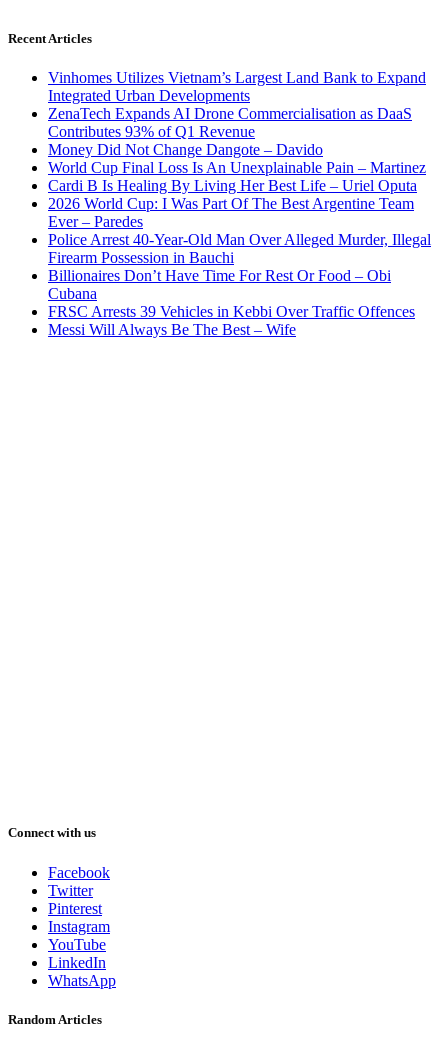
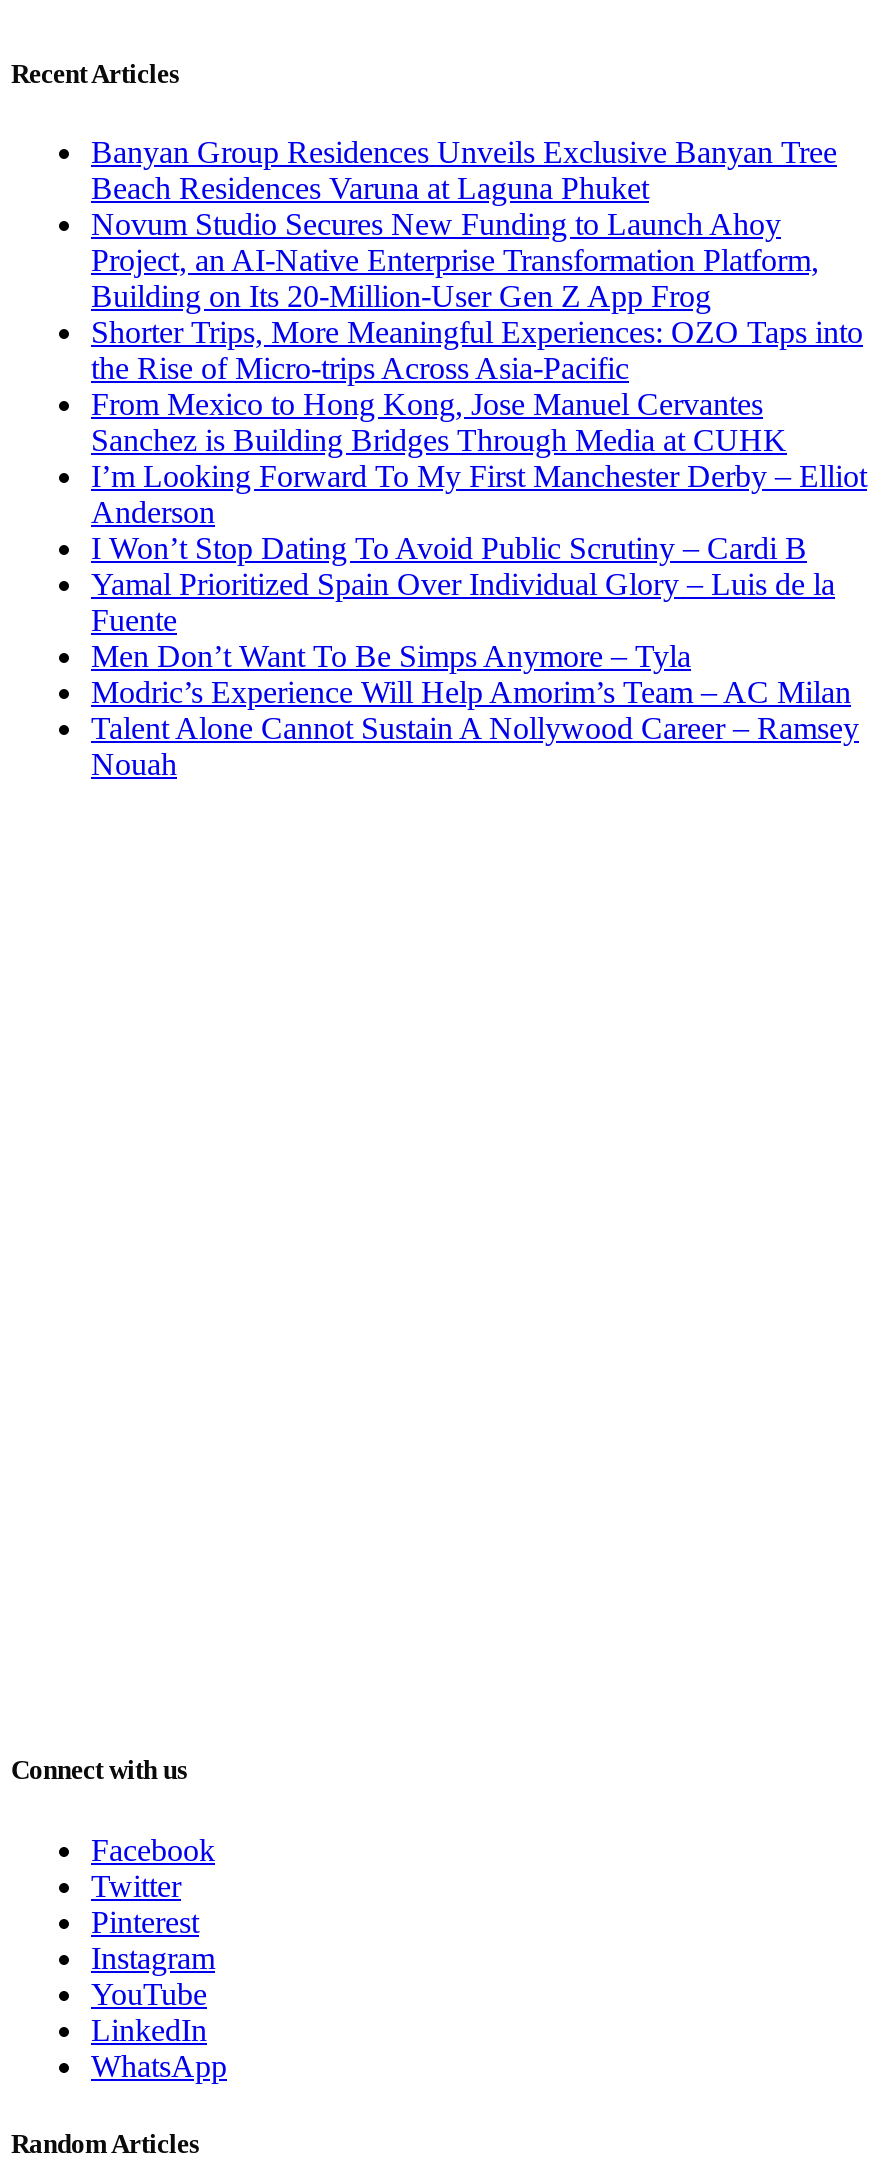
- Vinhomes Utilizes Vietnam’s Largest Land Bank to Expand
- Integrated Urban Developments
- ZenaTech Expands AI Drone Commercialisation as DaaS
- Contributes 93% of Q1 Revenue
- Money Did Not Change Dangote – Davido
- World Cup Final Loss Is An Unexplainable Pain – Martinez
- Cardi B Is Healing By Living Her Best Life – Uriel Oputa
- 2026 World Cup: I Was Part Of The Best Argentine Team
- Ever – Paredes
- Police Arrest 40-Year-Old Man Over Alleged Murder, Illegal
- Firearm Possession in Bauchi
- Billionaires Don’t Have Time For Rest Or Food – Obi
- Cubana
- FRSC Arrests 39 Vehicles in Kebbi Over Traffic Offences
- Messi Will Always Be The Best – Wife
+ Banyan Group Residences Unveils Exclusive Banyan Tree
+ Beach Residences Varuna at Laguna Phuket
+ Novum Studio Secures New Funding to Launch Ahoy
+ Project, an AI-Native Enterprise Transformation Platform,
+ Building on Its 20-Million-User Gen Z App Frog
+ Shorter Trips, More Meaningful Experiences: OZO Taps into
+ the Rise of Micro-trips Across Asia-Pacific
+ From Mexico to Hong Kong, Jose Manuel Cervantes
+ Sanchez is Building Bridges Through Media at CUHK
+ I’m Looking Forward To My First Manchester Derby – Elliot
+ Anderson
+ I Won’t Stop Dating To Avoid Public Scrutiny – Cardi B
+ Yamal Prioritized Spain Over Individual Glory – Luis de la
+ Fuente
+ Men Don’t Want To Be Simps Anymore – Tyla
+ Modric’s Experience Will Help Amorim’s Team – AC Milan
+ Talent Alone Cannot Sustain A Nollywood Career – Ramsey
+ Nouah
